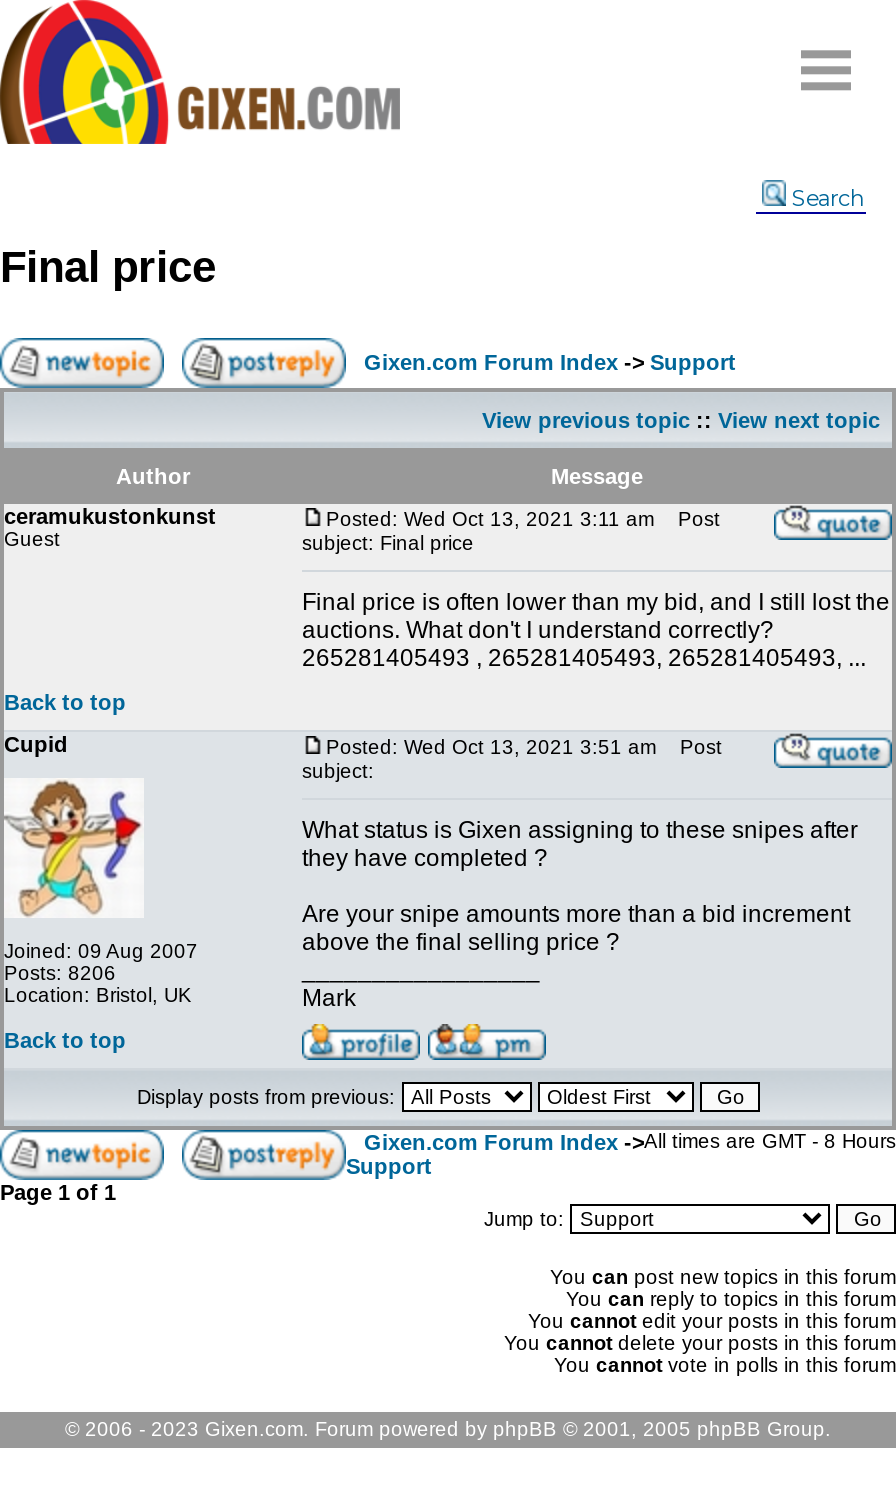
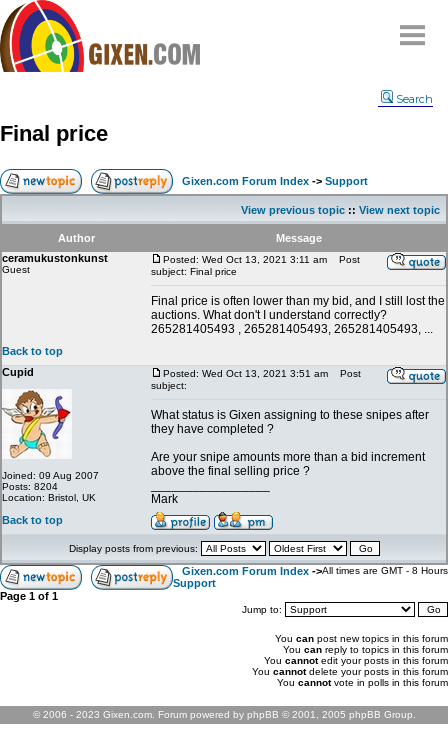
- Posts: 8206
+ Posts: 8204
